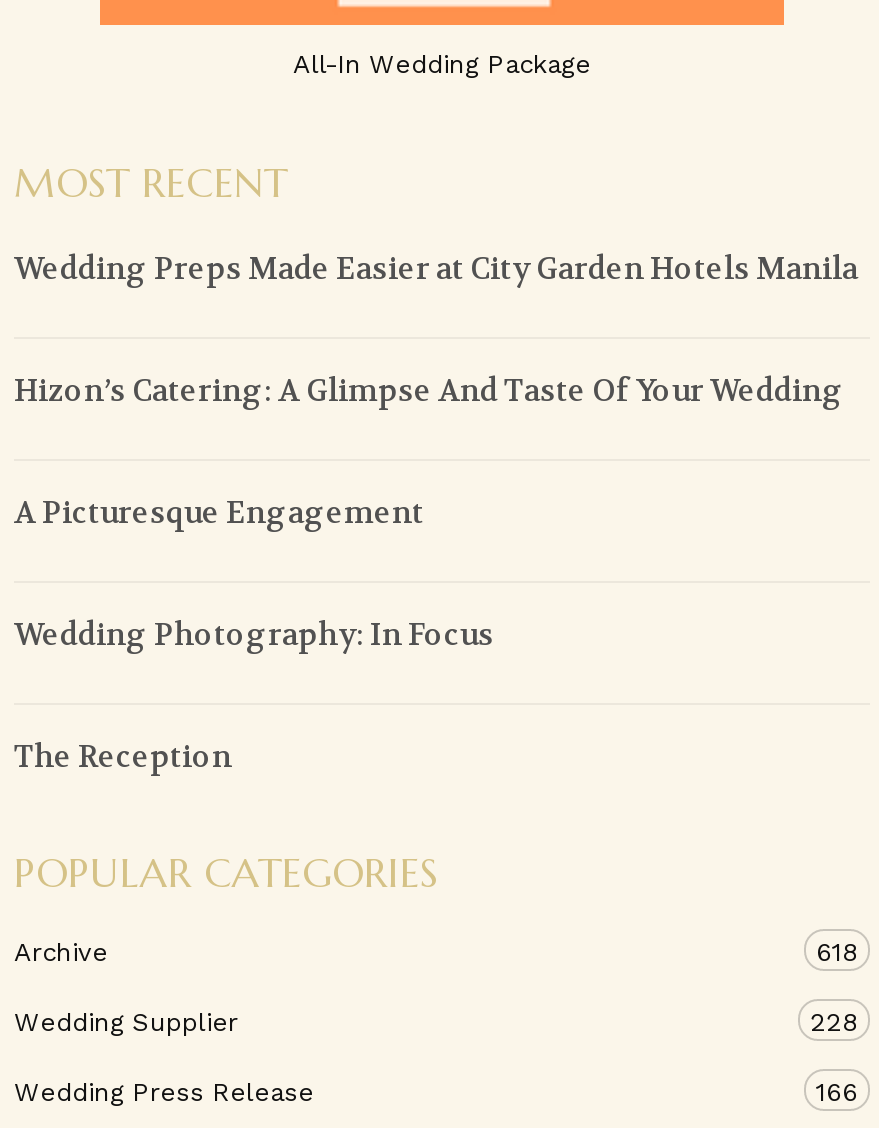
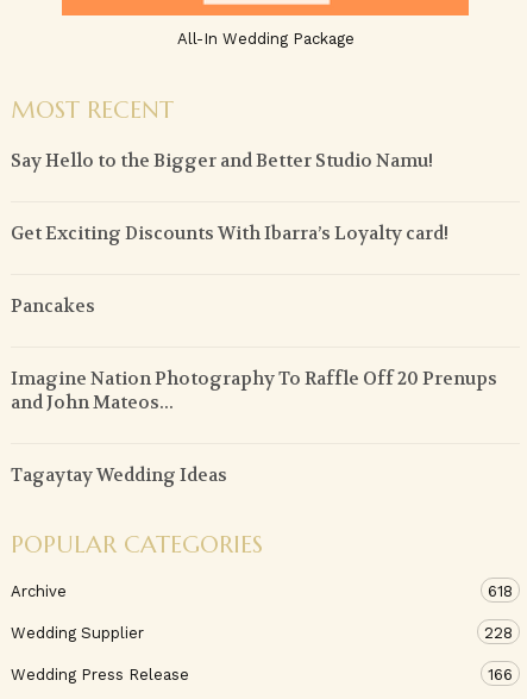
- Wedding Preps Made Easier at City Garden Hotels Manila
+ Say Hello to the Bigger and Better Studio Namu!

- Hizon’s Catering: A Glimpse And Taste Of Your Wedding
+ Get Exciting Discounts With Ibarra’s Loyalty card!

- A Picturesque Engagement
+ Pancakes

- Wedding Photography: In Focus
+ Imagine Nation Photography To Raffle Off 20 Prenups
+ and John Mateos...

- The Reception
+ Tagaytay Wedding Ideas
